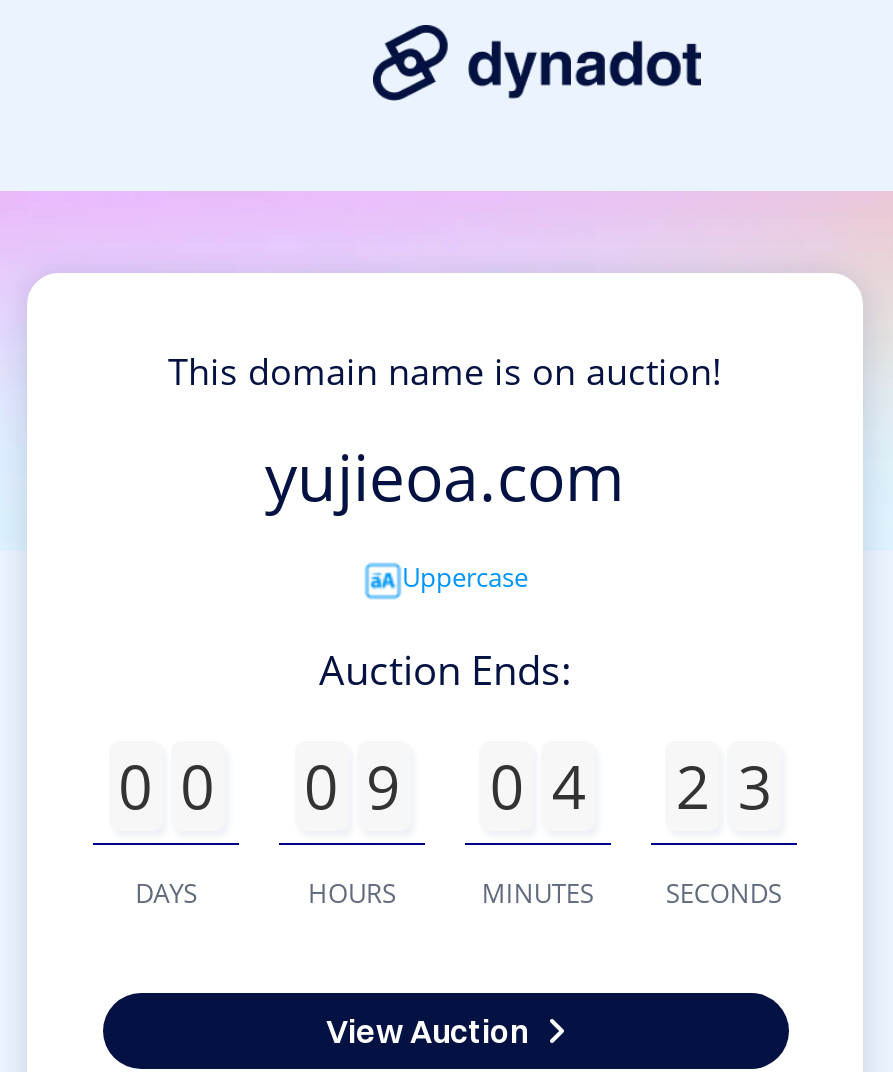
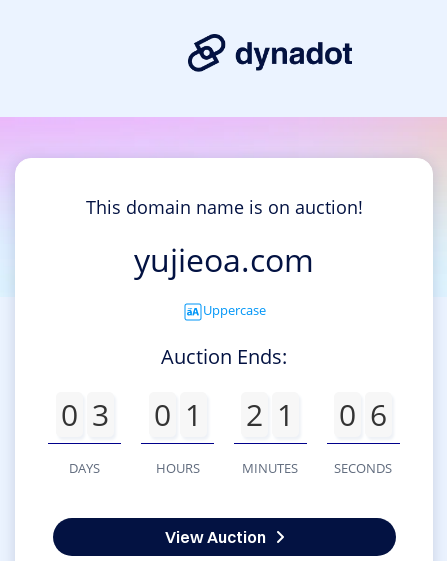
- 0 0
+ 0 3

- 0 9
+ 0 1

- 0 4
+ 2 1

- 2 3
+ 0 6
